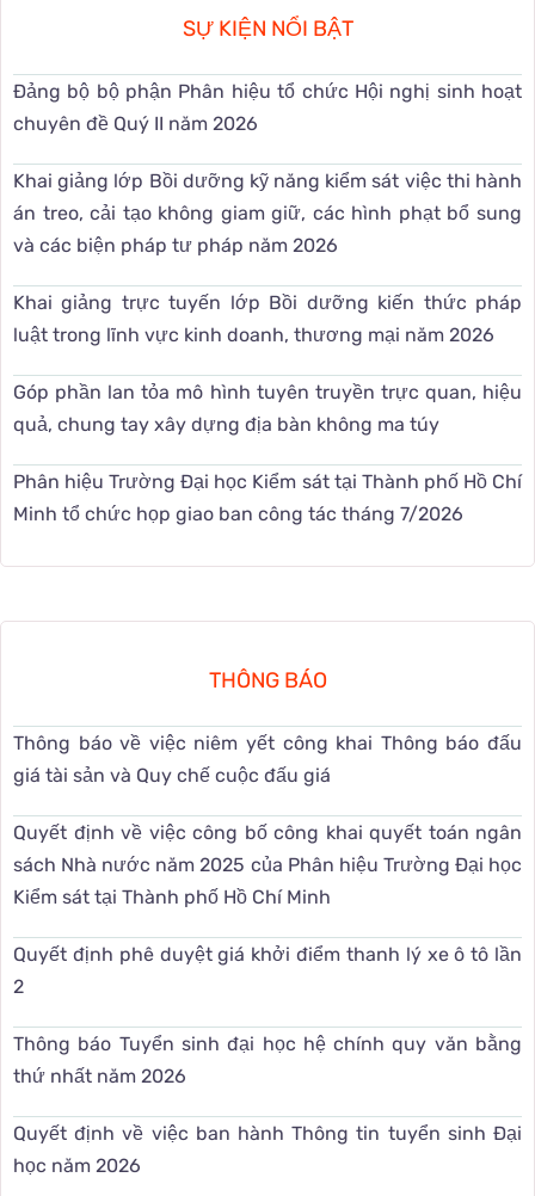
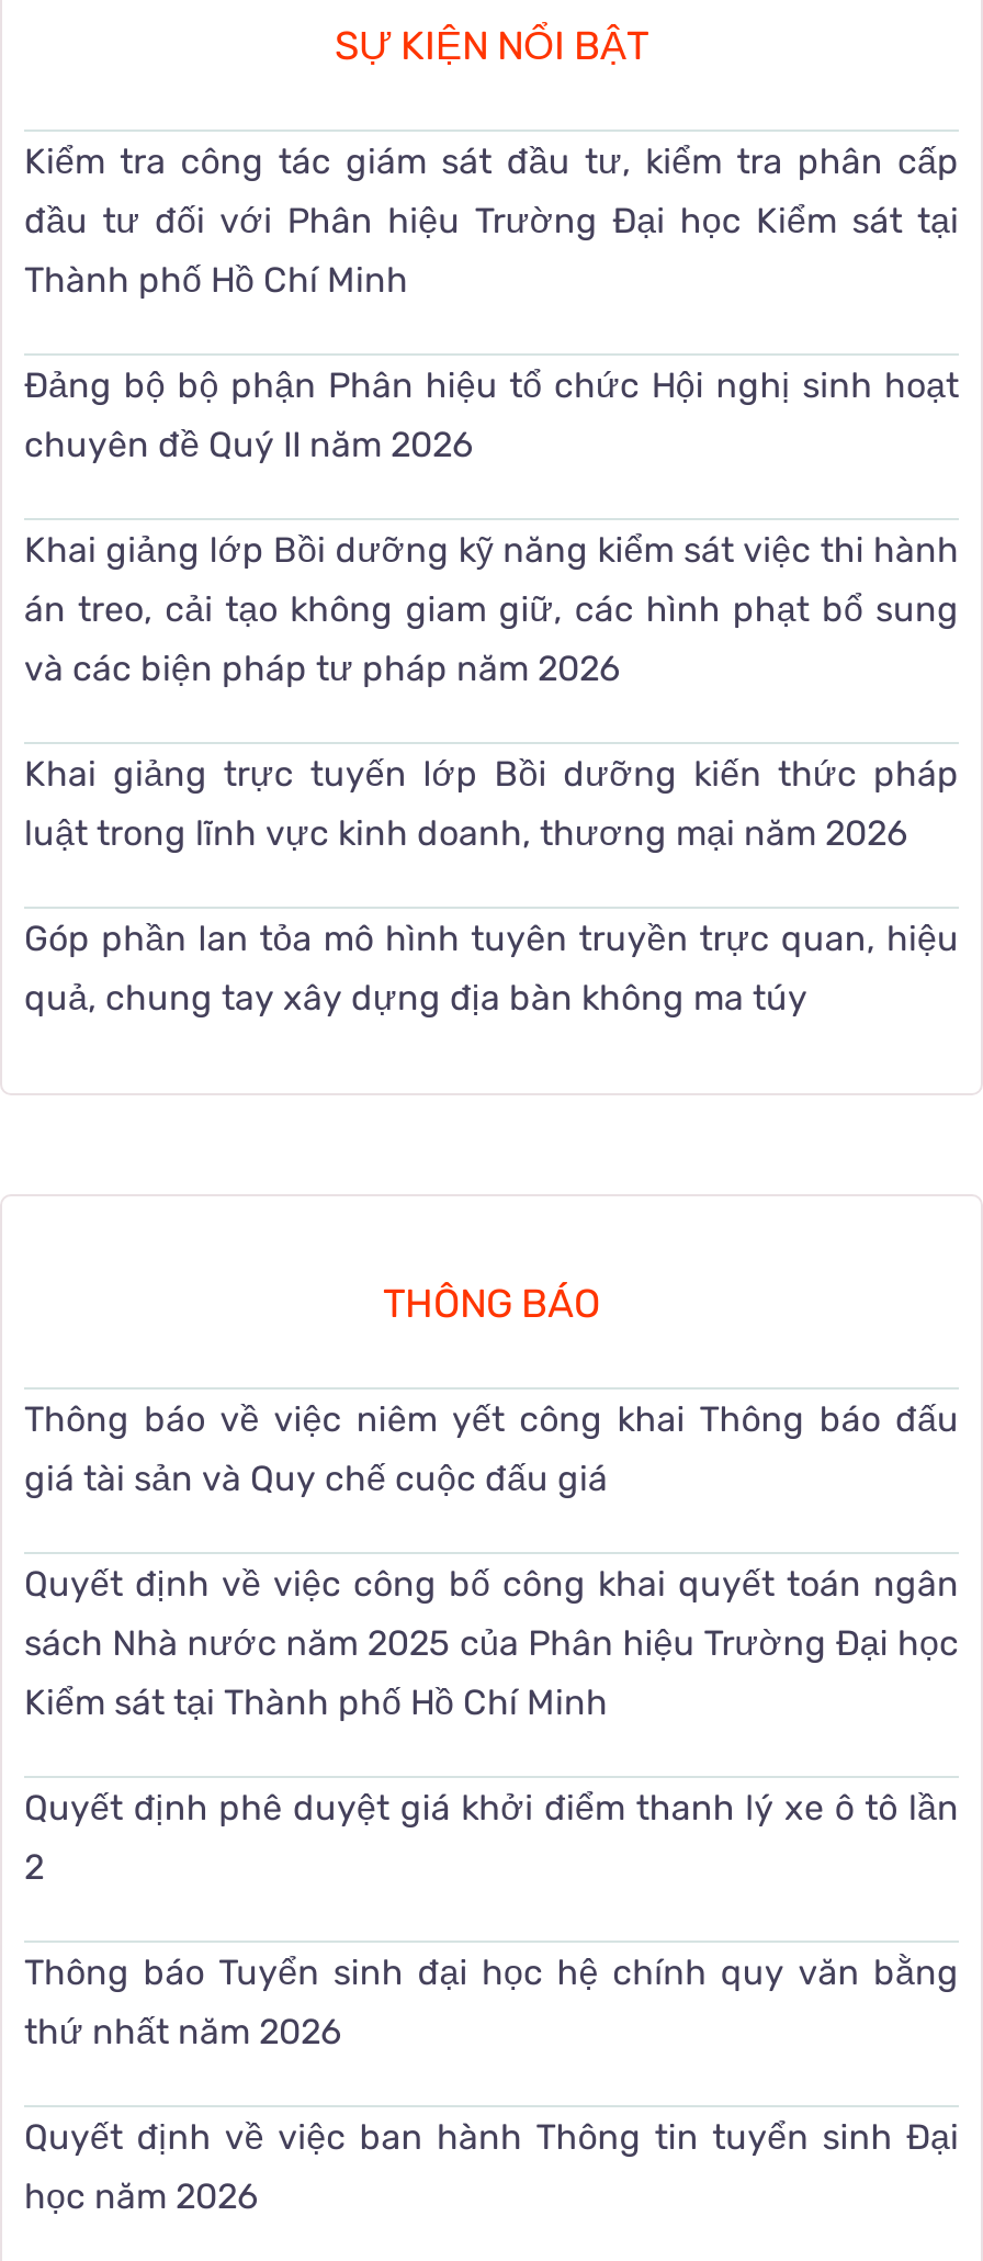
+ Kiểm tra công tác giám sát đầu tư, kiểm tra phân cấp
+ đầu tư đối với Phân hiệu Trường Đại học Kiểm sát tại
+ Thành phố Hồ Chí Minh

moved down: Đảng bộ bộ phận Phân hiệu tổ chức Hội nghị sinh hoạt | chuyên đề Quý II năm 2026 | Khai giảng lớp Bồi dưỡng kỹ năng kiểm sát việc thi hành | ... | Góp phần lan tỏa mô hình tuyên truyền trực quan, hiệu | quả, chung tay xây dựng địa bàn không ma túy

- Phân hiệu Trường Đại học Kiểm sát tại Thành phố Hồ Chí
- Minh tổ chức họp giao ban công tác tháng 7/2026
